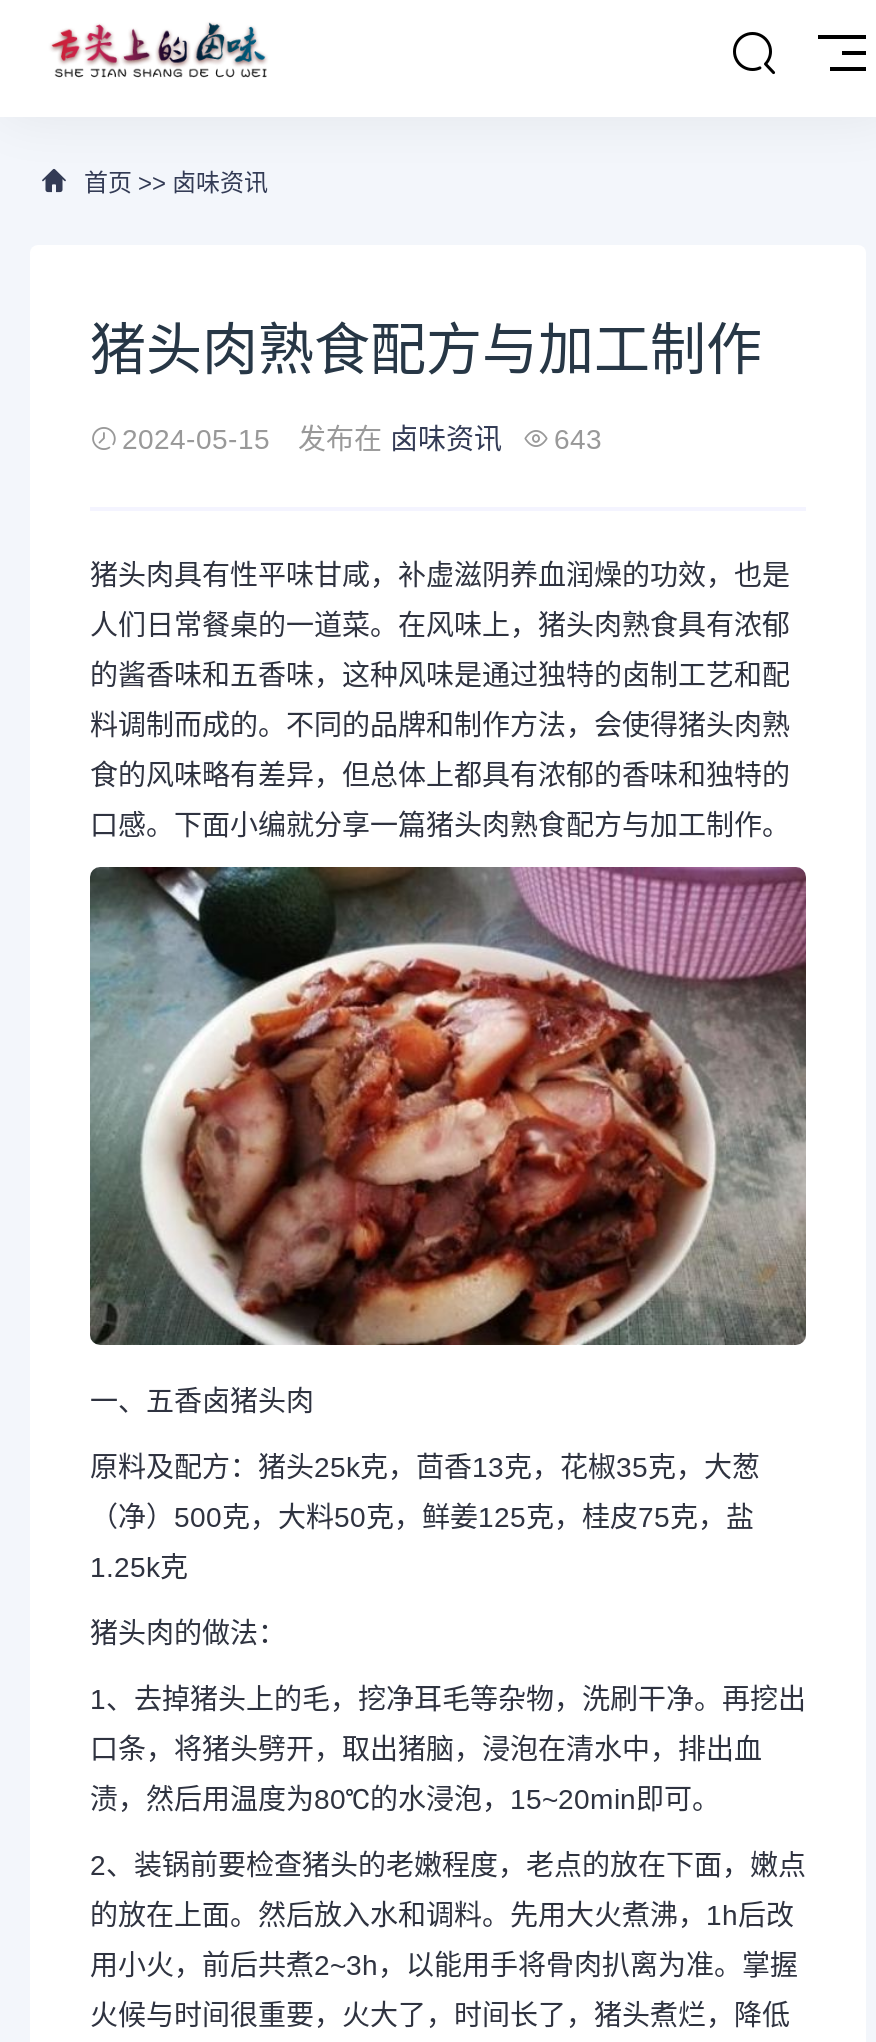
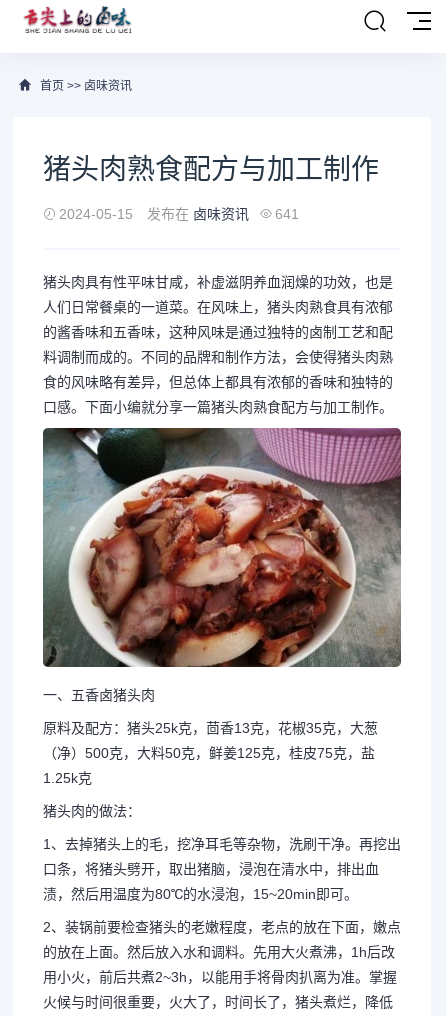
- 2024-05-15 发布在卤味资讯 643
+ 2024-05-15 发布在卤味资讯 641
